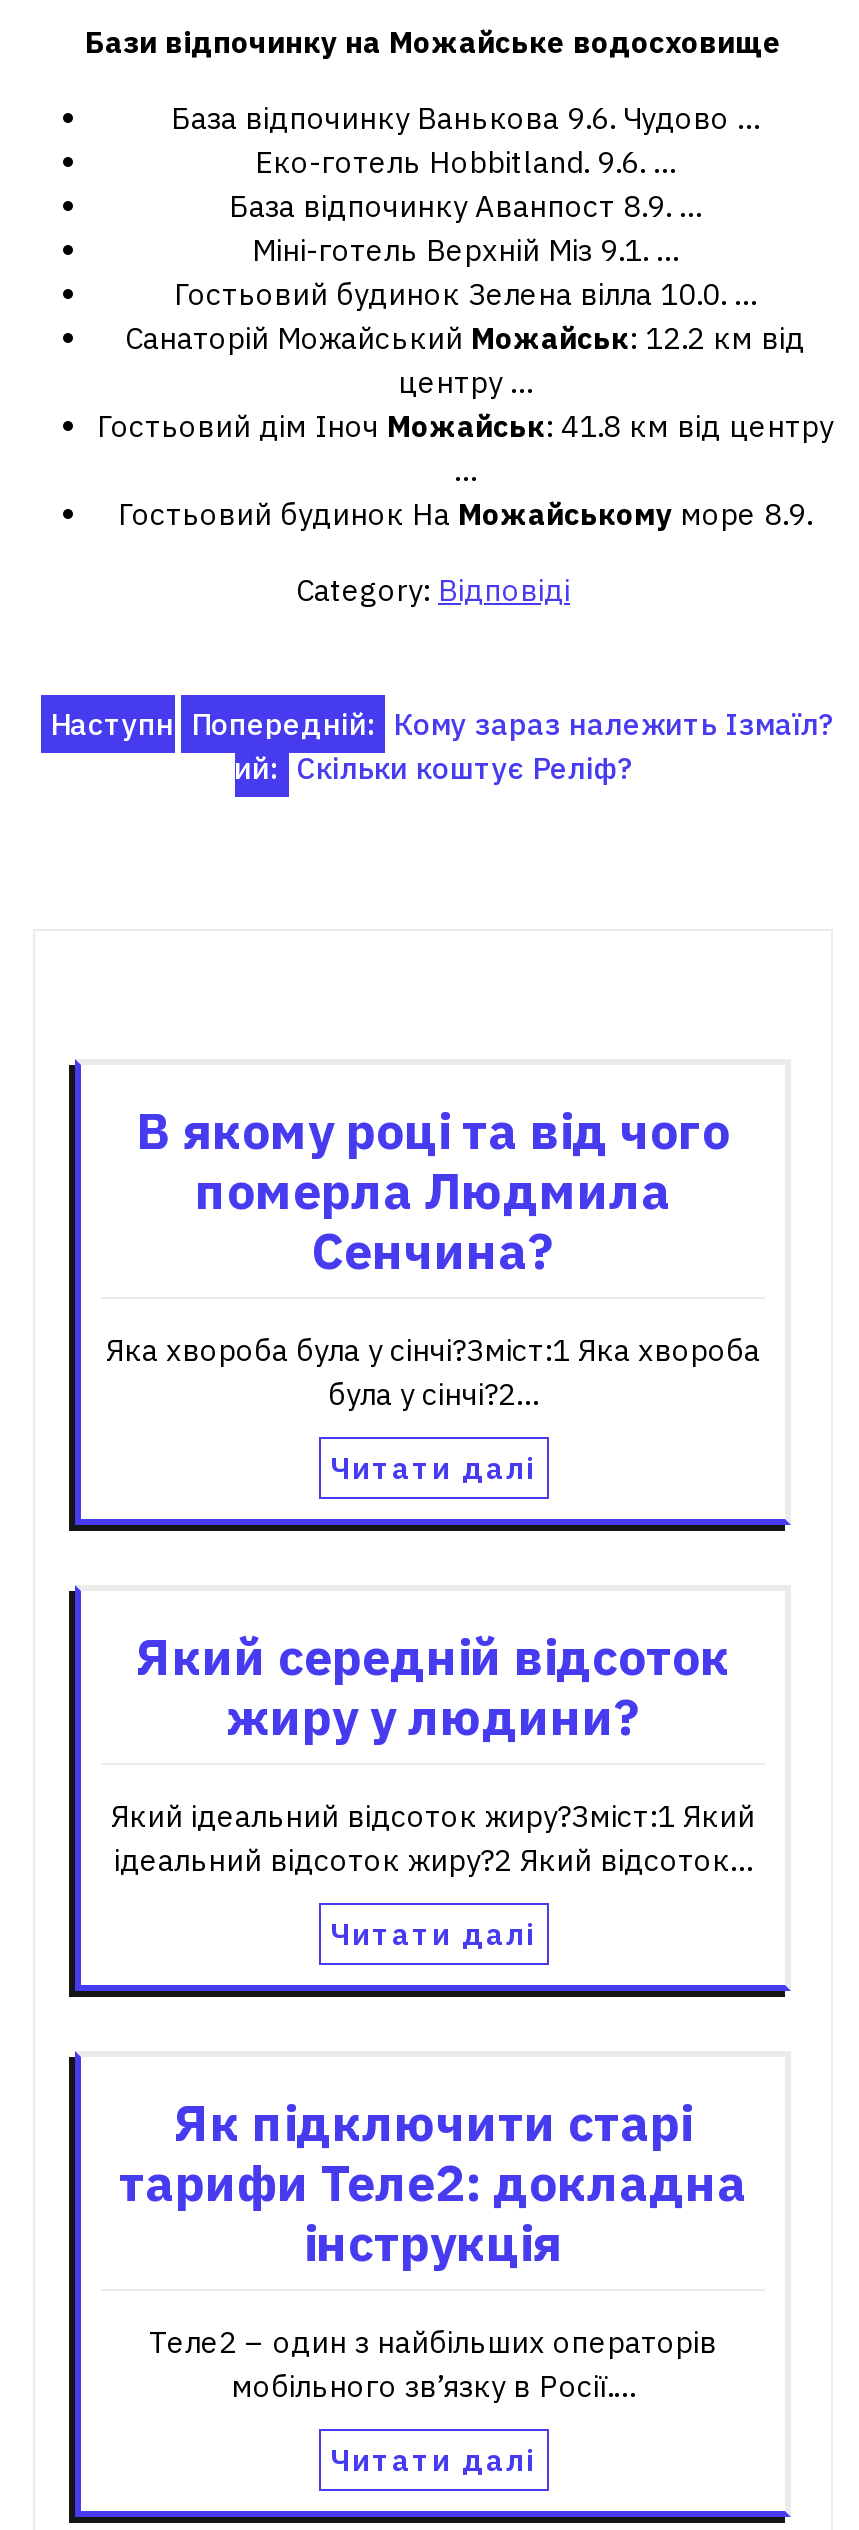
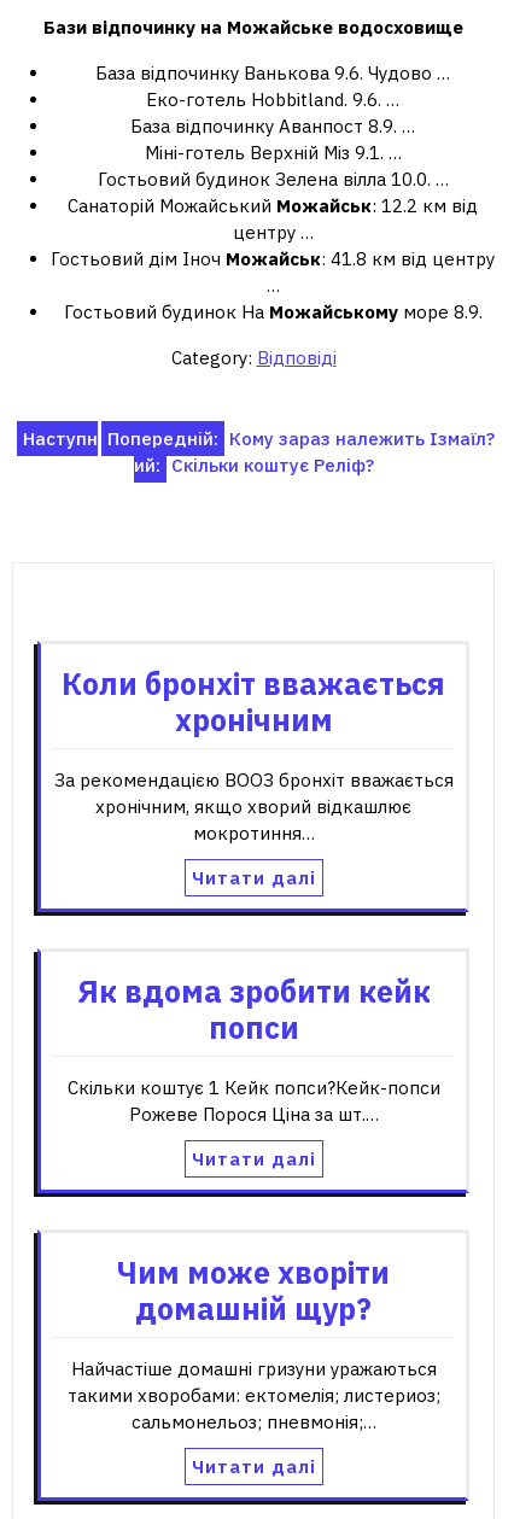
- В якому році та від чого
- померла Людмила
- Сенчина?
+ Коли бронхіт вважається
+ хронічним

- Яка хвороба була у сінчі?Зміст:1 Яка хвороба
- була у сінчі?2…
+ За рекомендацією ВООЗ бронхіт вважається
+ хронічним, якщо хворий відкашлює
+ мокротиння…

- Який середній відсоток
- жиру у людини?
+ Як вдома зробити кейк
+ попси

- Який ідеальний відсоток жиру?Зміст:1 Який
- ідеальний відсоток жиру?2 Який відсоток…
+ Скільки коштує 1 Кейк попси?Кейк-попси
+ Рожеве Порося Ціна за шт.…

- Як підключити старі
- тарифи Теле2: докладна
- інструкція
+ Чим може хворіти
+ домашній щур?

- Теле2 – один з найбільших операторів
- мобільного зв’язку в Росії.…
+ Найчастіше домашні гризуни уражаються
+ такими хворобами: ектомелія; листериоз;
+ сальмонельоз; пневмонія;…
